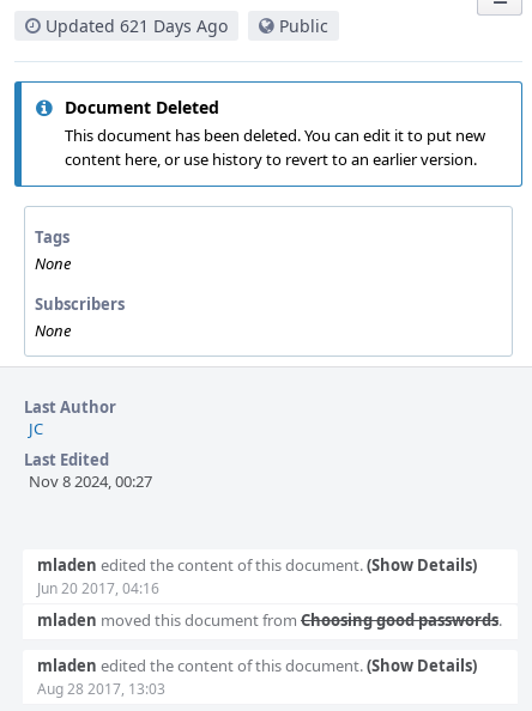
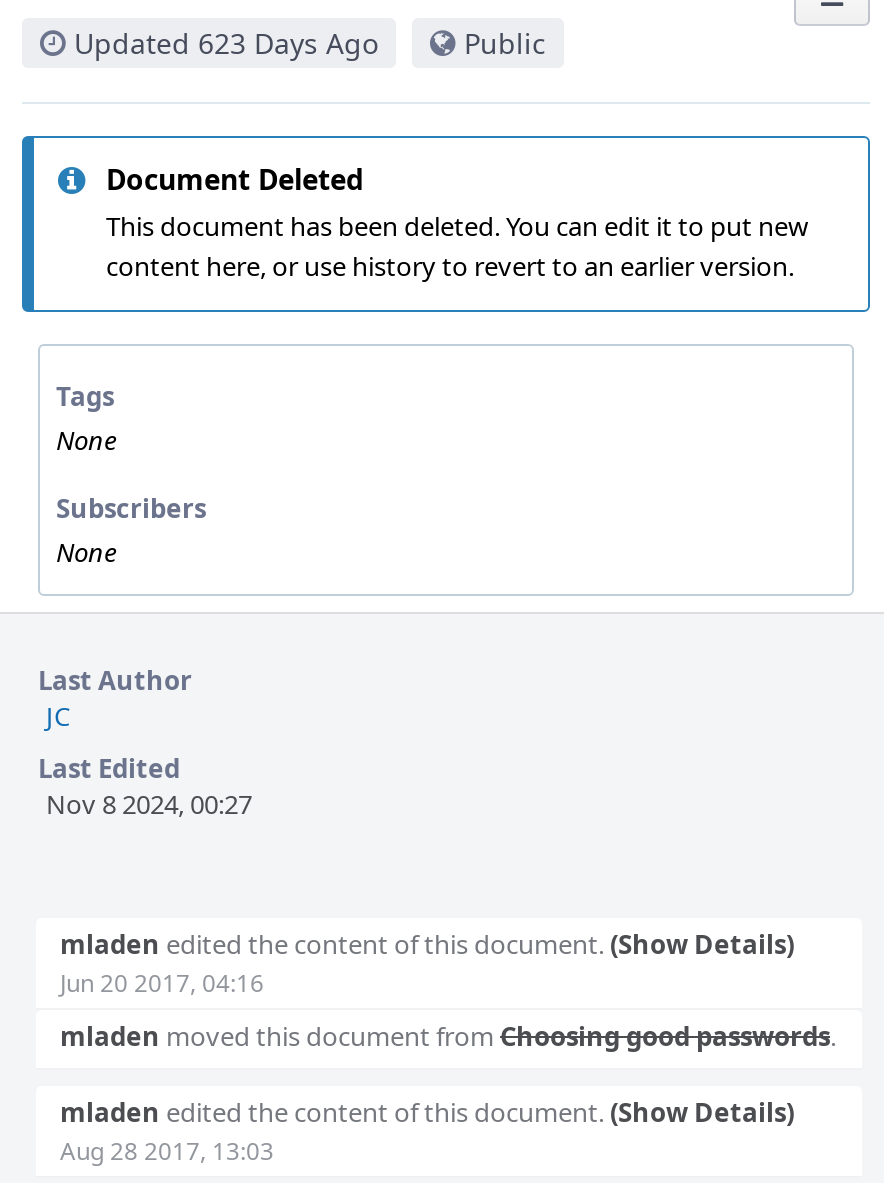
- Updated 621 Days Ago
+ Updated 623 Days Ago
